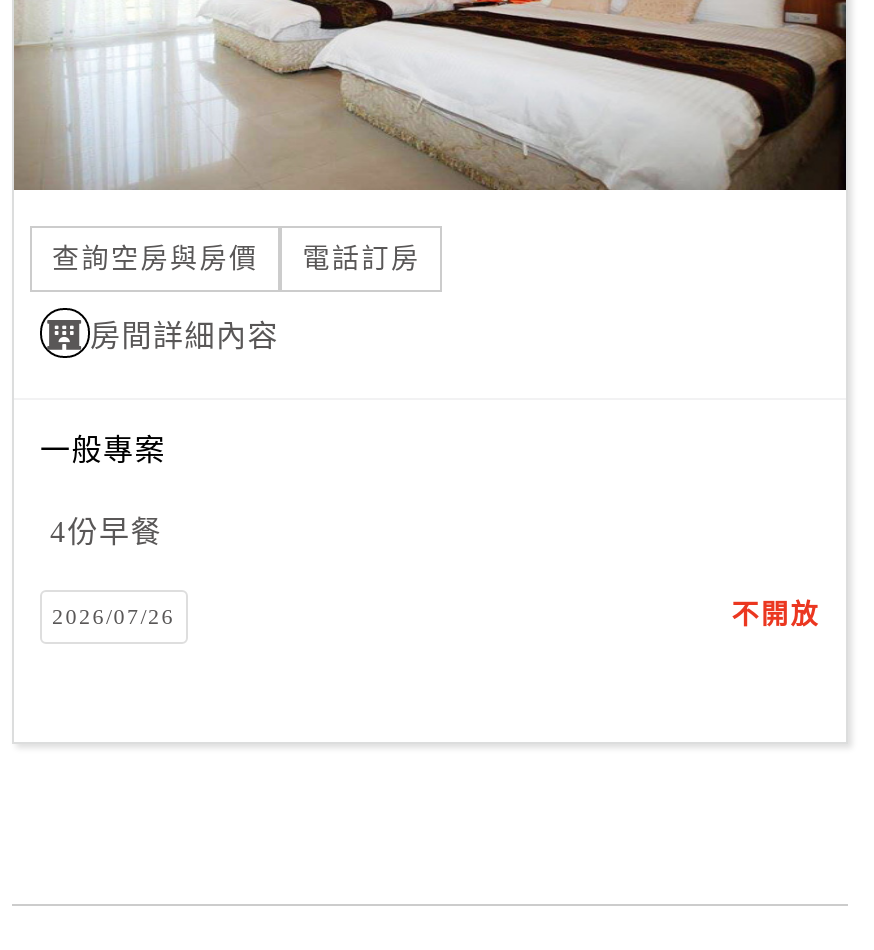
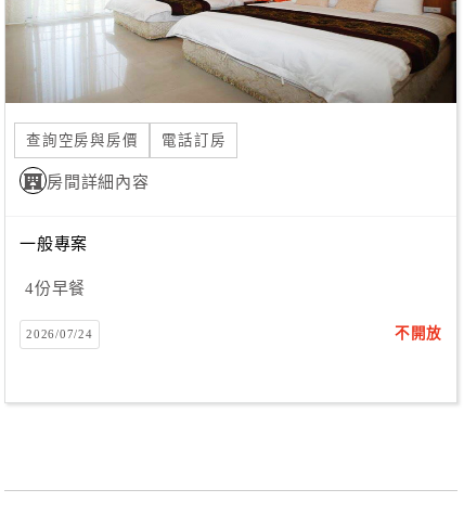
- 2026/07/26
+ 2026/07/24
